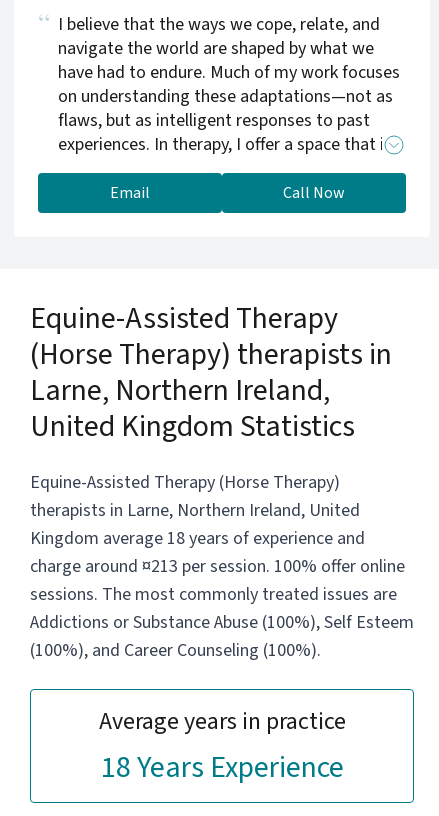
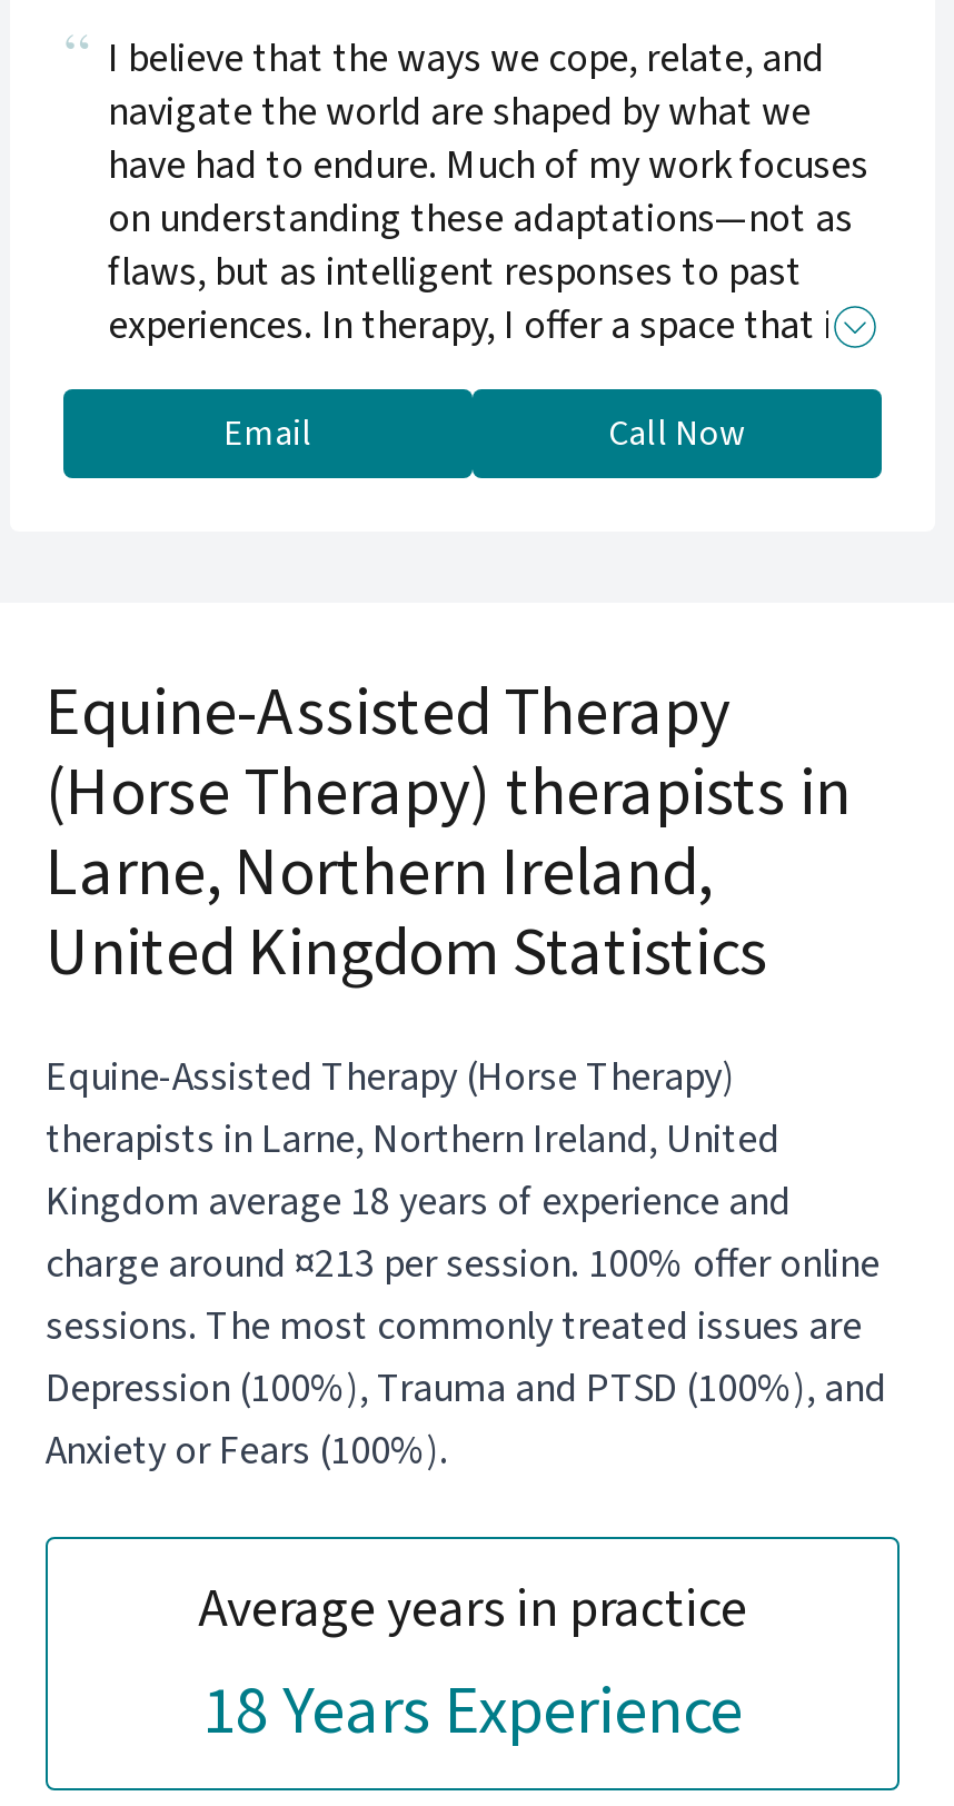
- Addictions or Substance Abuse (100%), Self Esteem
- (100%), and Career Counseling (100%).
+ Depression (100%), Trauma and PTSD (100%), and
+ Anxiety or Fears (100%).
